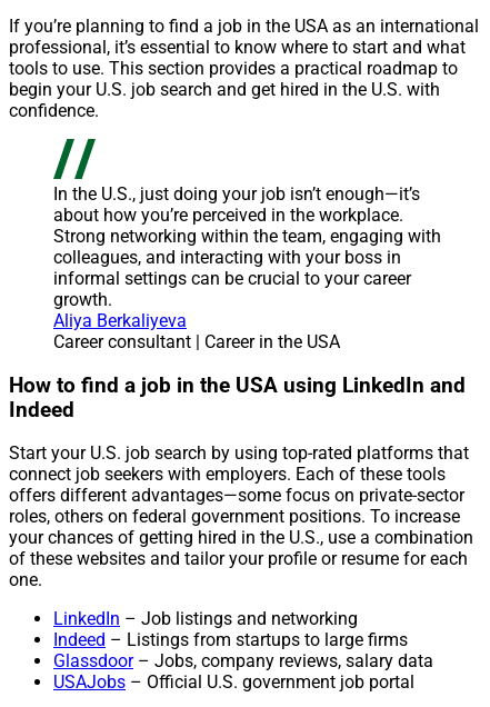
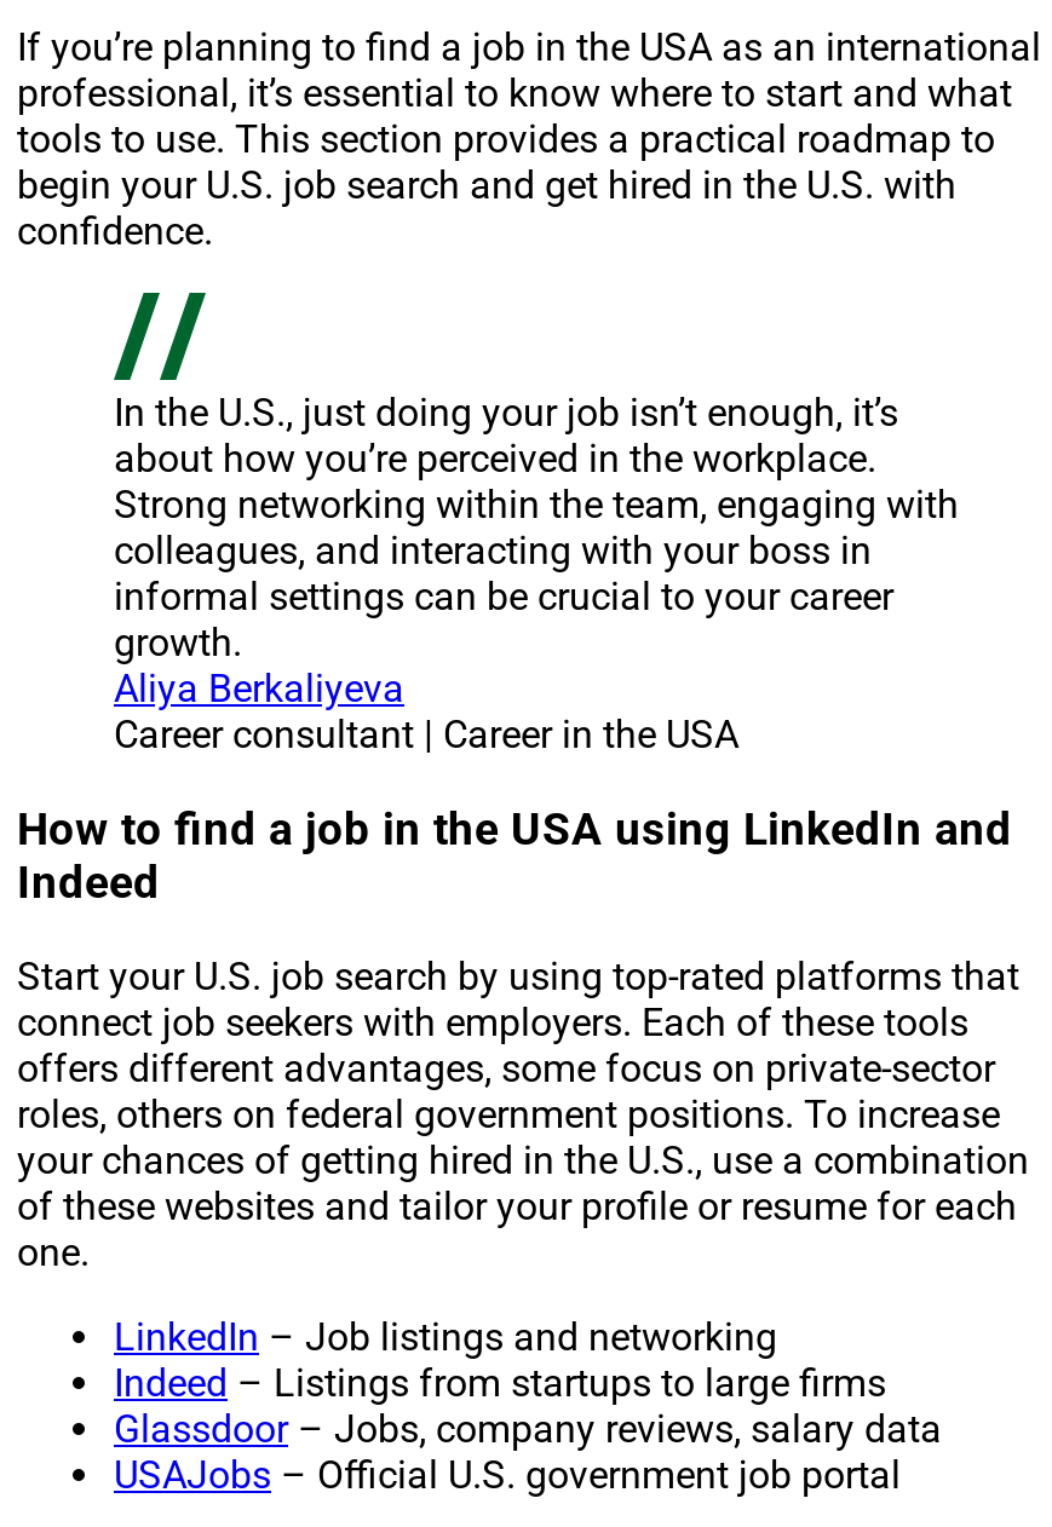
- In the U.S., just doing your job isn’t enough—it’s
+ In the U.S., just doing your job isn’t enough, it’s

- offers different advantages—some focus on private-sector
+ offers different advantages, some focus on private-sector
